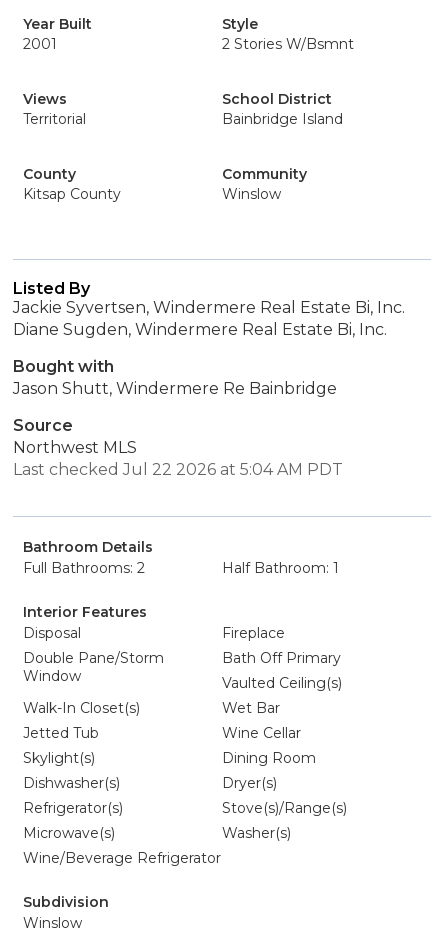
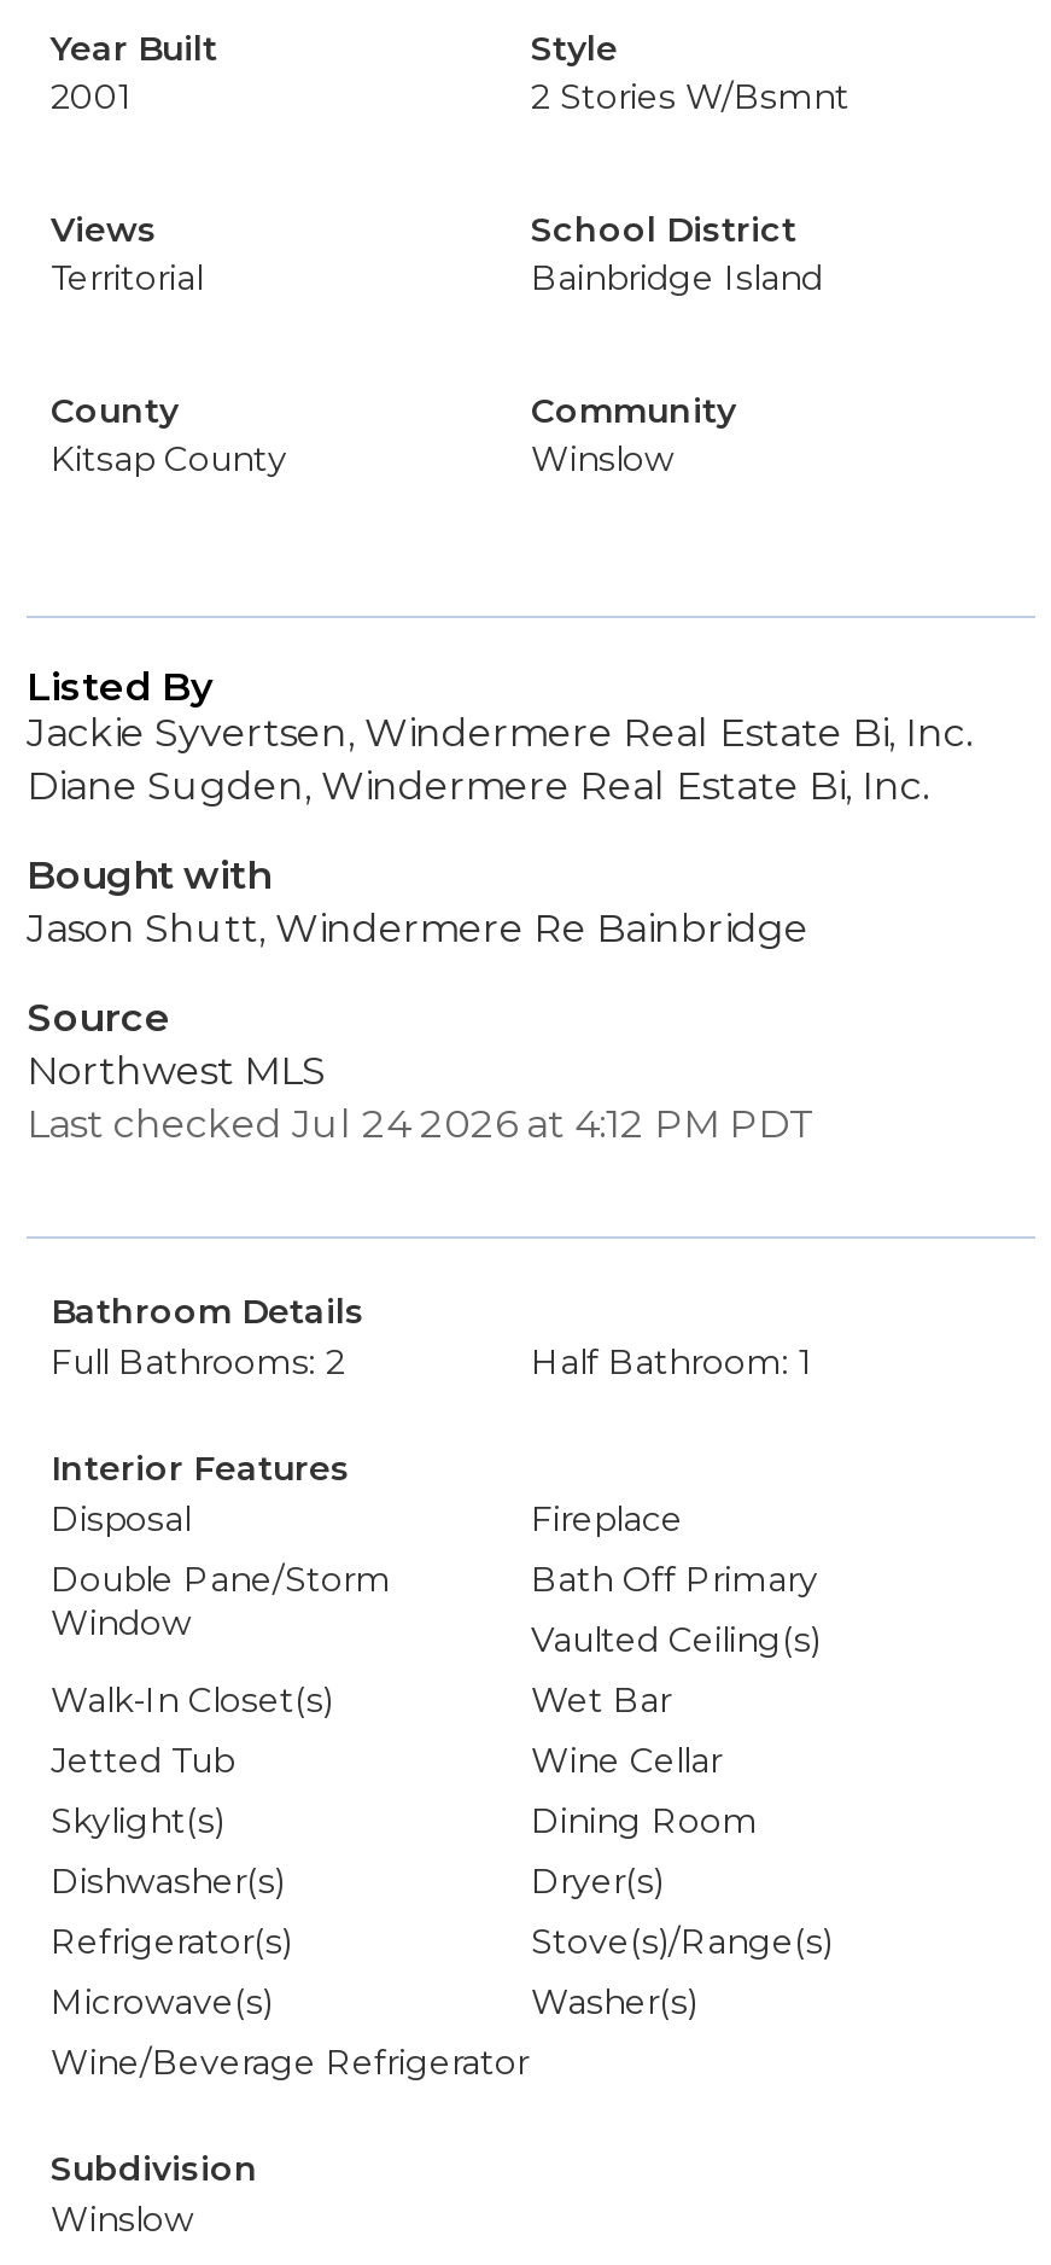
- Last checked Jul 22 2026 at 5:04 AM PDT
+ Last checked Jul 24 2026 at 4:12 PM PDT
